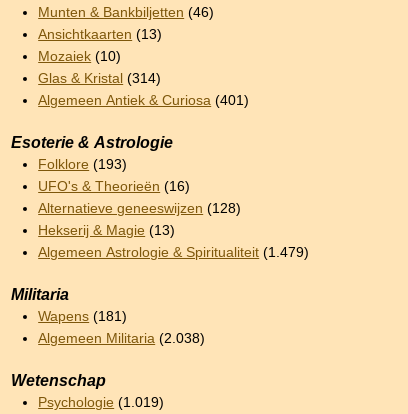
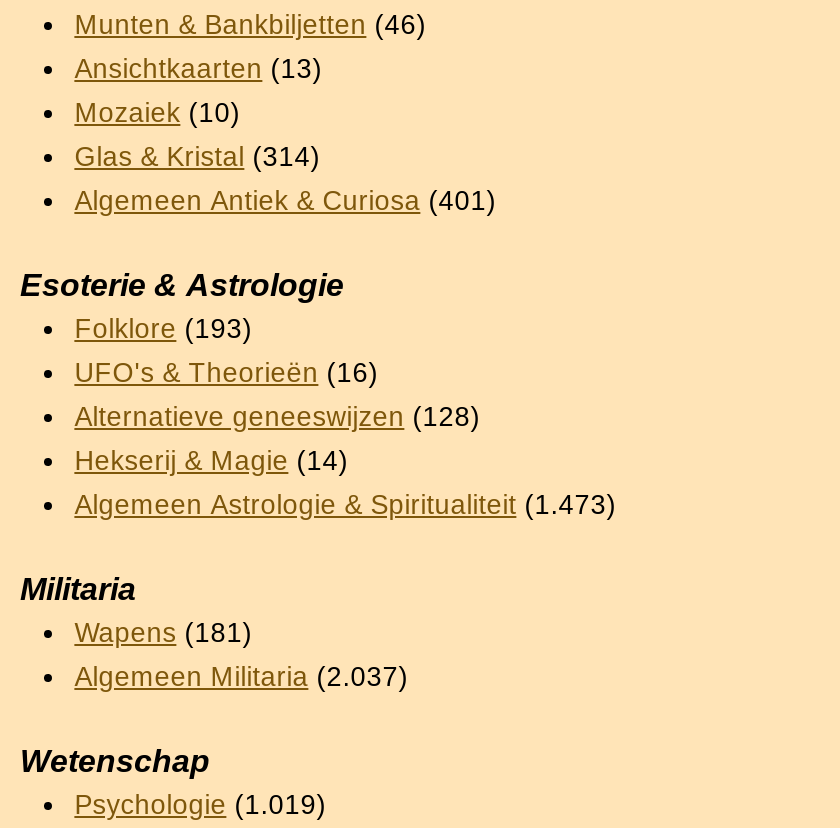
- Hekserij & Magie (13)
+ Hekserij & Magie (14)

- Algemeen Astrologie & Spiritualiteit (1.479)
+ Algemeen Astrologie & Spiritualiteit (1.473)

- Algemeen Militaria (2.038)
+ Algemeen Militaria (2.037)
